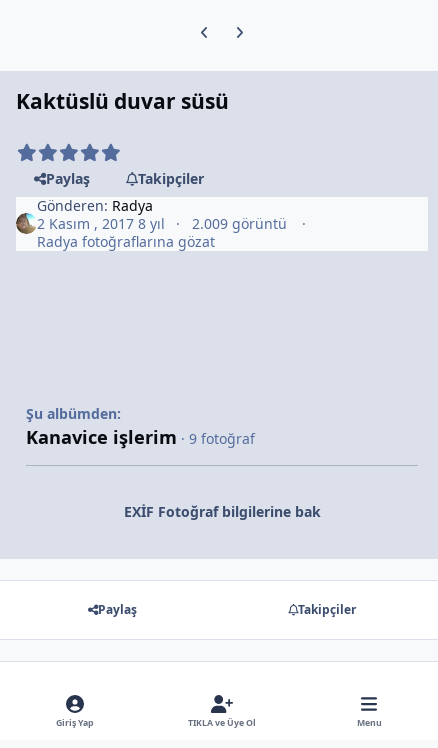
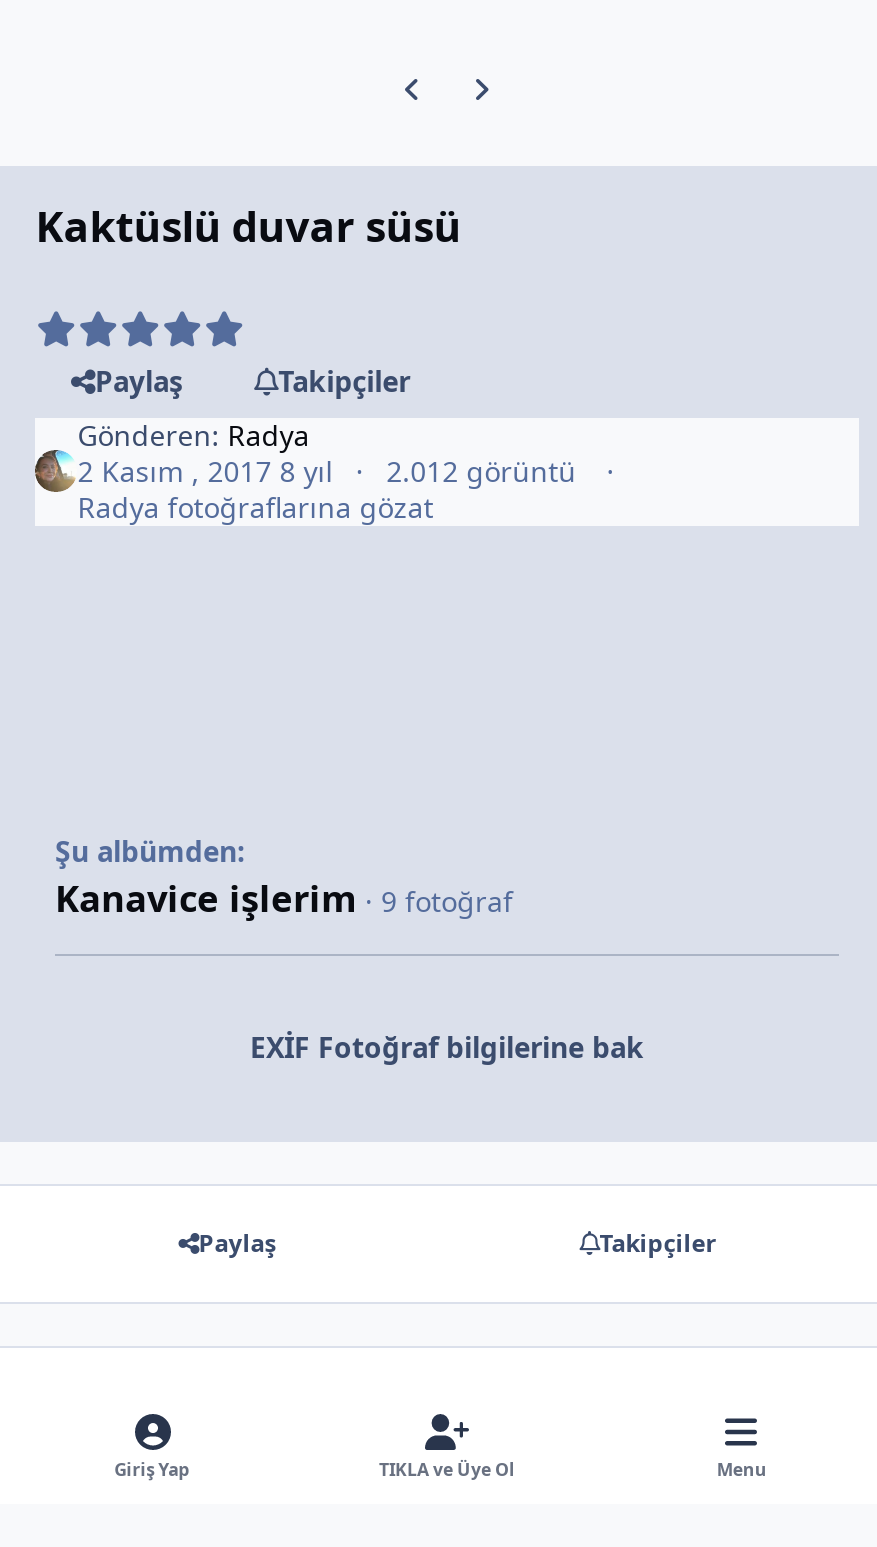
- 2 Kasım , 2017 8 yıl 2.009 görüntü
+ 2 Kasım , 2017 8 yıl 2.012 görüntü
